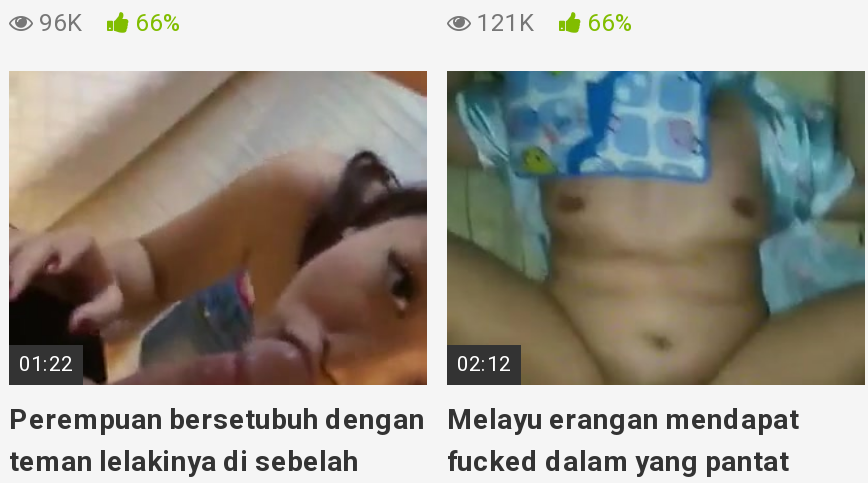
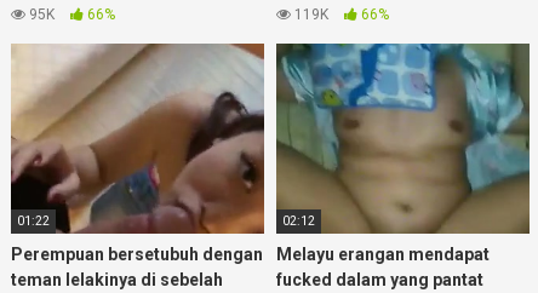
- 96K 66%
+ 95K 66%

- 121K 66%
+ 119K 66%
